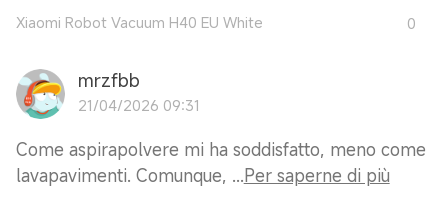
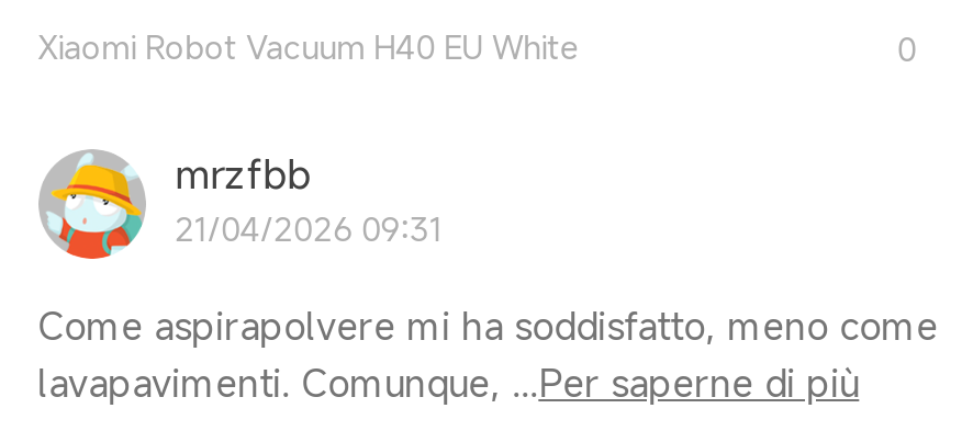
- [image]
+ [image]
